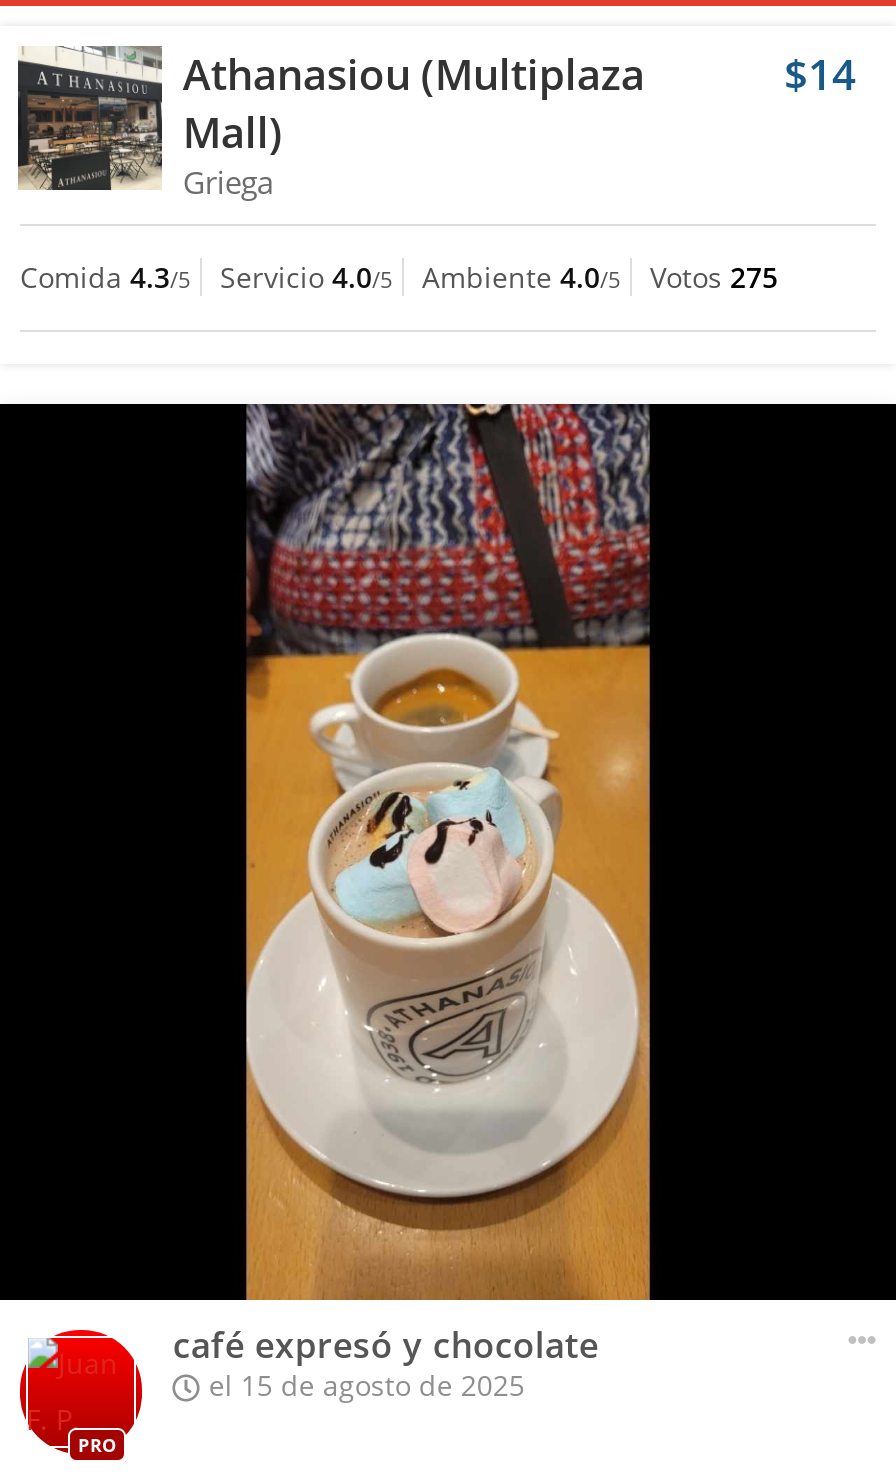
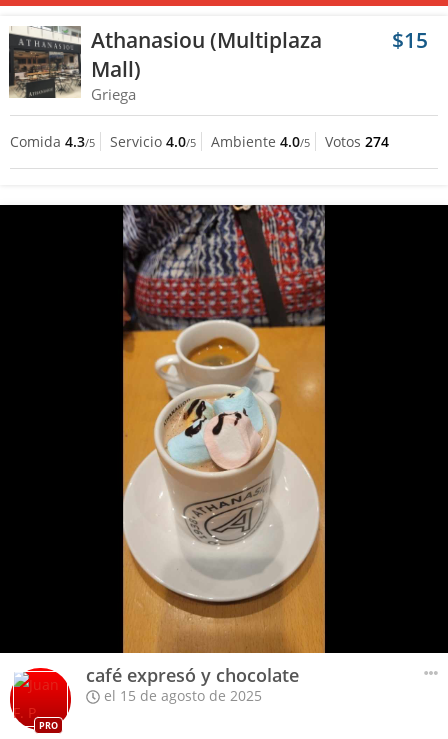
- $14
+ $15

- Comida 4.3/5 Servicio 4.0/5 Ambiente 4.0/5 Votos 275
+ Comida 4.3/5 Servicio 4.0/5 Ambiente 4.0/5 Votos 274
